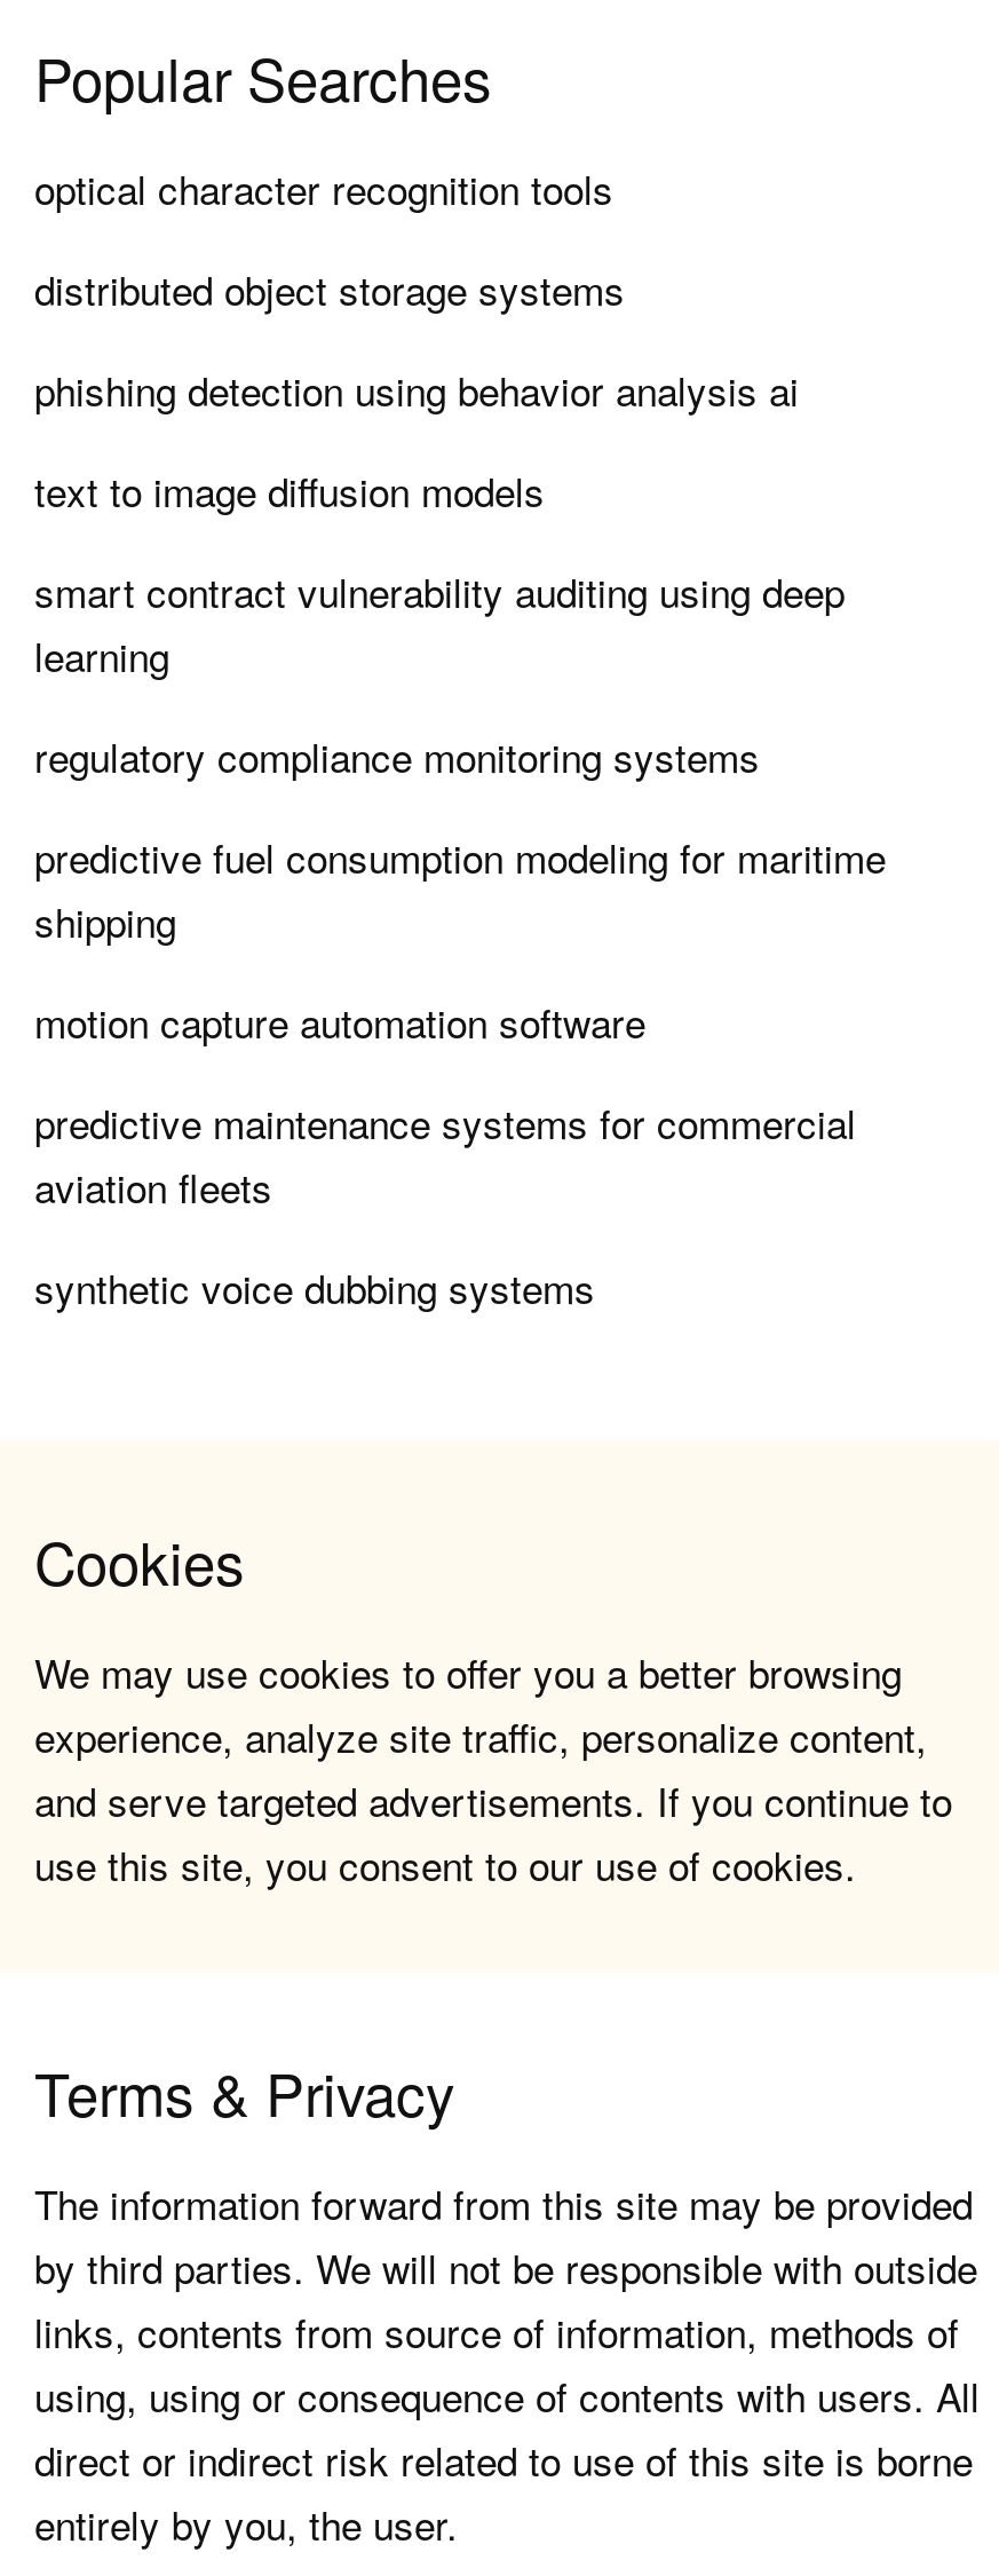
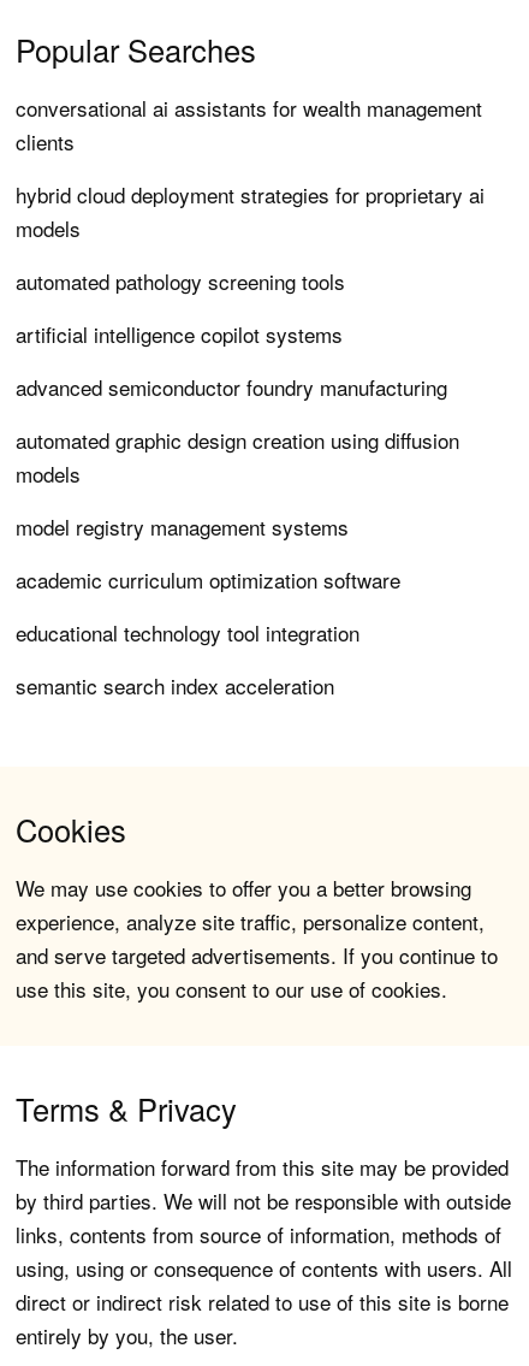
- optical character recognition tools
+ conversational ai assistants for wealth management
+ clients

- distributed object storage systems
+ hybrid cloud deployment strategies for proprietary ai
+ models

- phishing detection using behavior analysis ai
+ automated pathology screening tools

- text to image diffusion models
+ artificial intelligence copilot systems

- smart contract vulnerability auditing using deep
- learning
+ advanced semiconductor foundry manufacturing

- regulatory compliance monitoring systems
+ automated graphic design creation using diffusion
+ models

- predictive fuel consumption modeling for maritime
- shipping
+ model registry management systems

- motion capture automation software
+ academic curriculum optimization software

- predictive maintenance systems for commercial
- aviation fleets
+ educational technology tool integration

- synthetic voice dubbing systems
+ semantic search index acceleration
